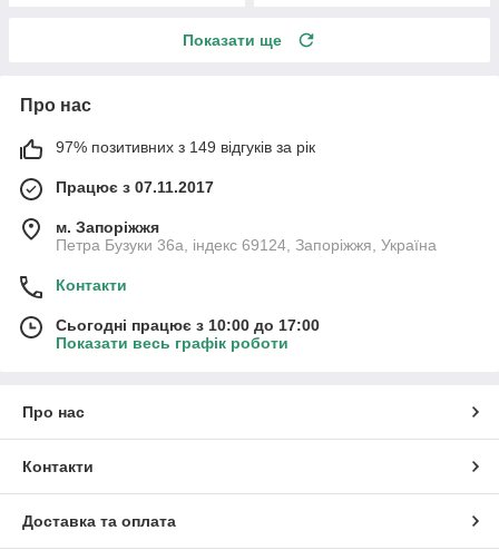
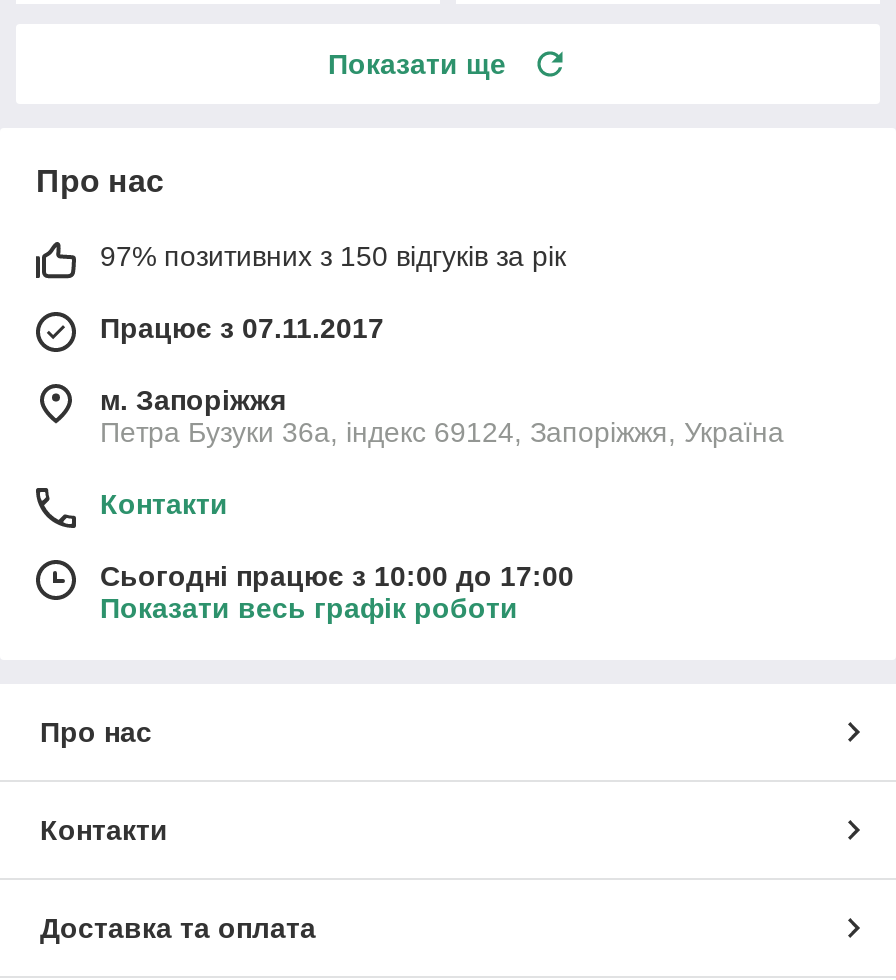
- 97% позитивних з 149 відгуків за рік
+ 97% позитивних з 150 відгуків за рік
